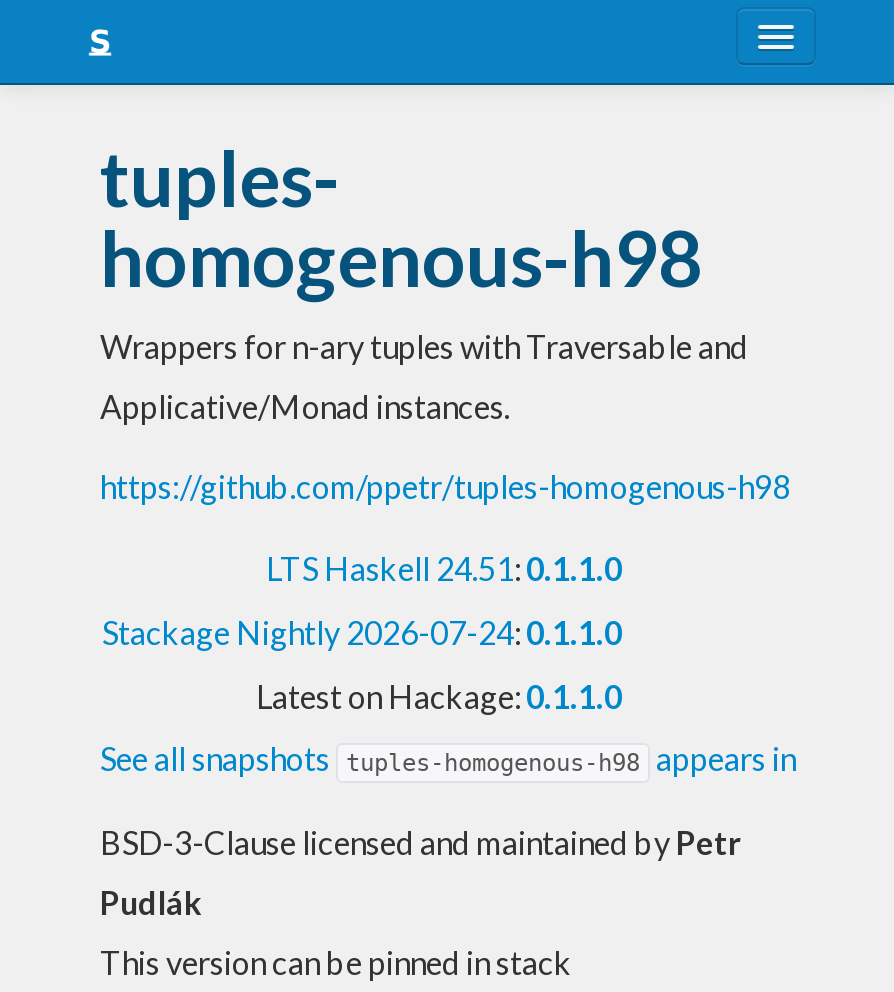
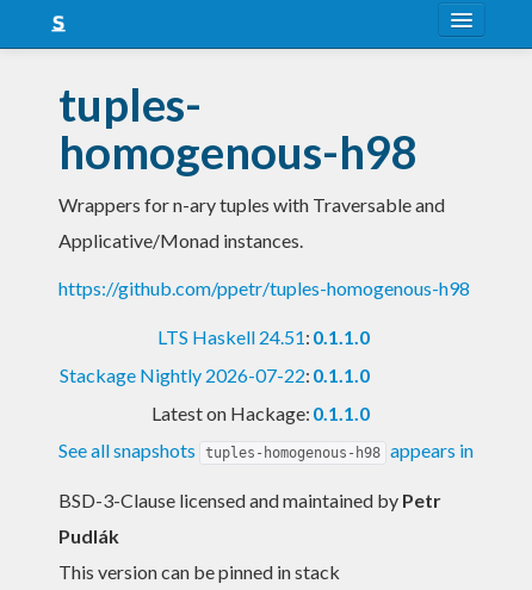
- Stackage Nightly 2026-07-24: 0.1.1.0
+ Stackage Nightly 2026-07-22: 0.1.1.0
